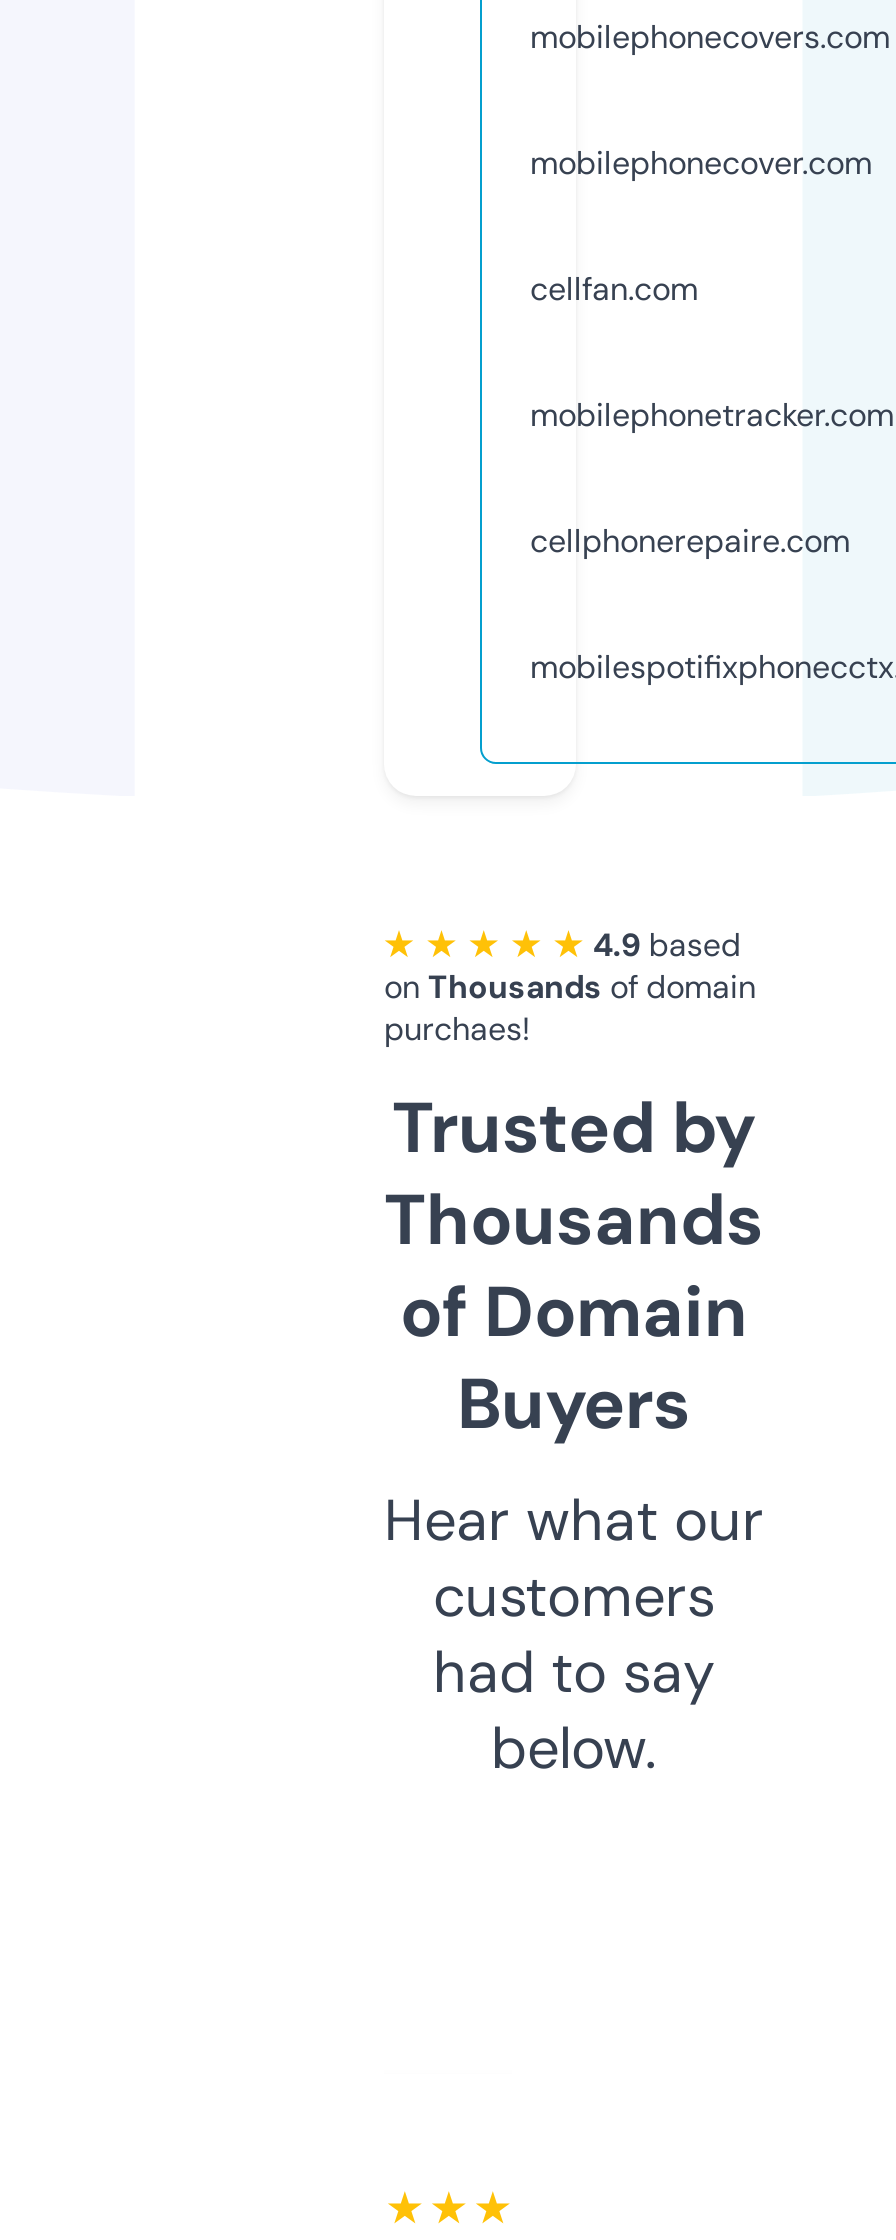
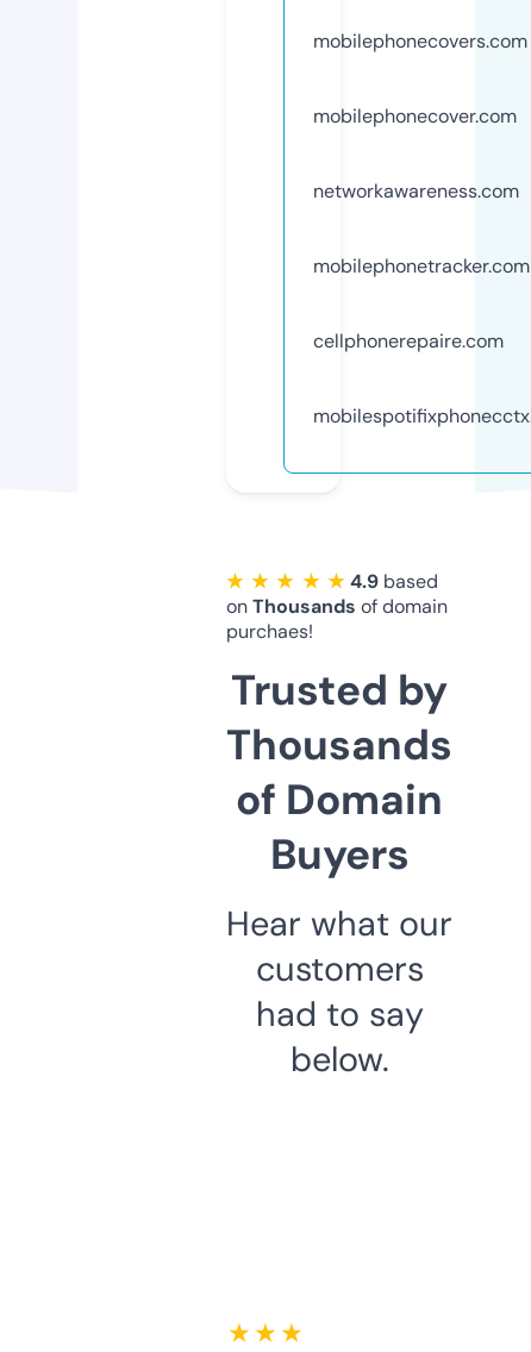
- cellfan.com
+ networkawareness.com
